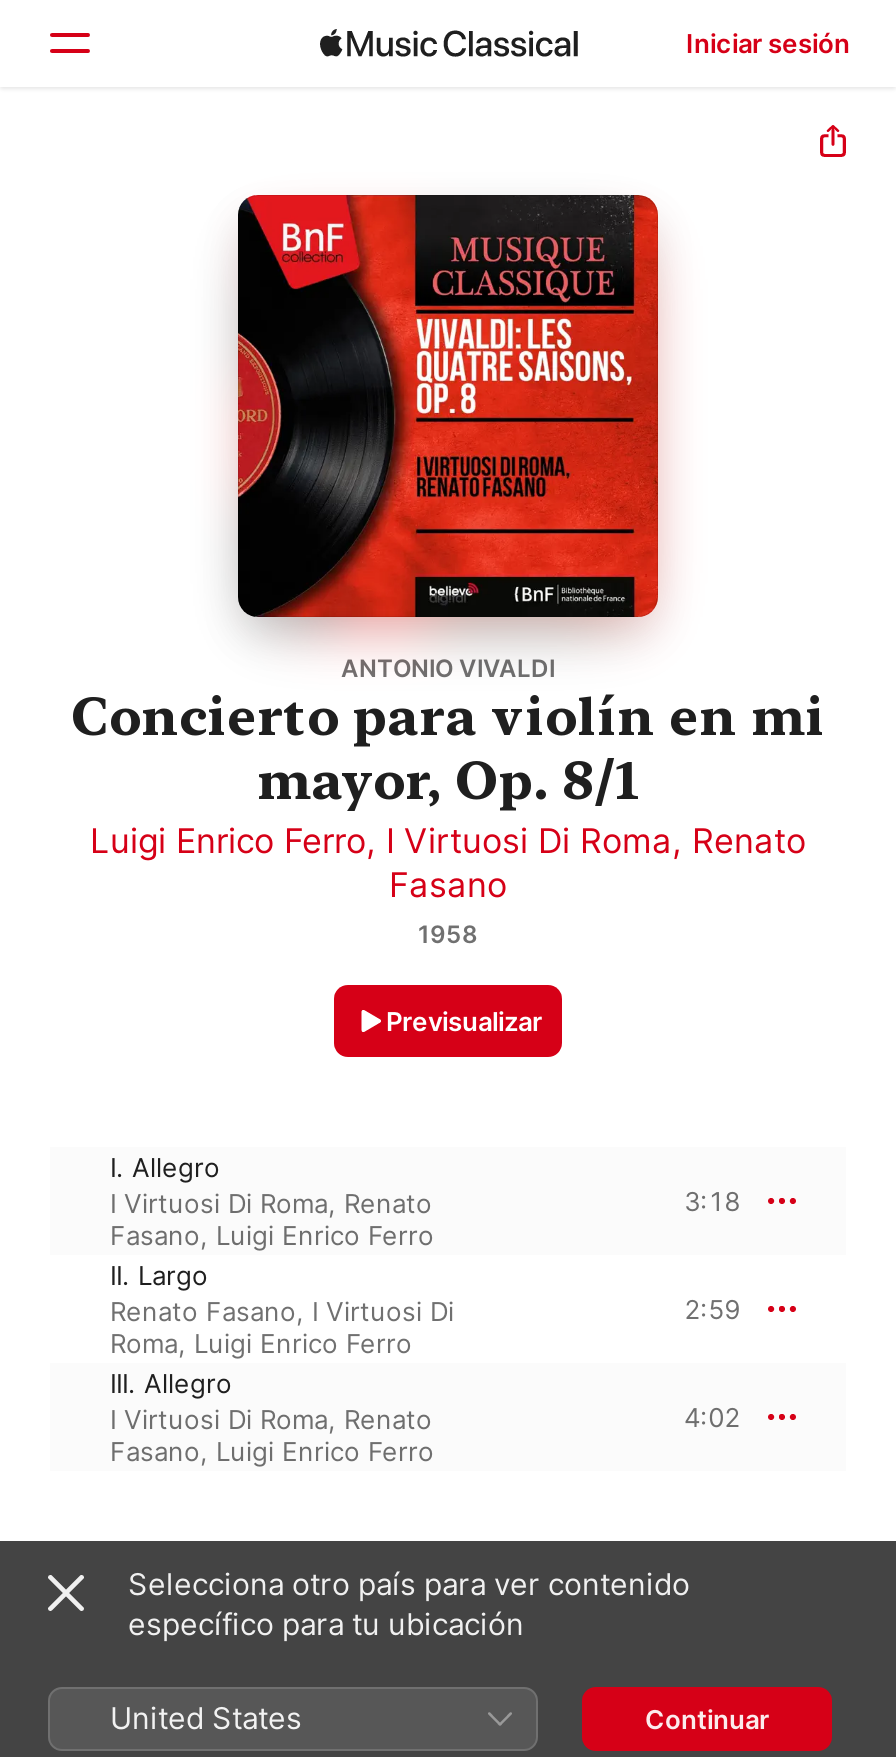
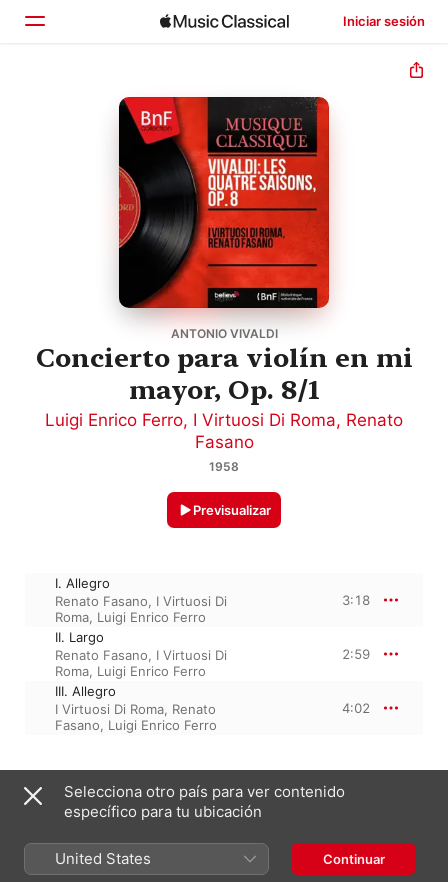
- I Virtuosi Di Roma, Renato
- Fasano, Luigi Enrico Ferro
+ Renato Fasano, I Virtuosi Di
+ Roma, Luigi Enrico Ferro
